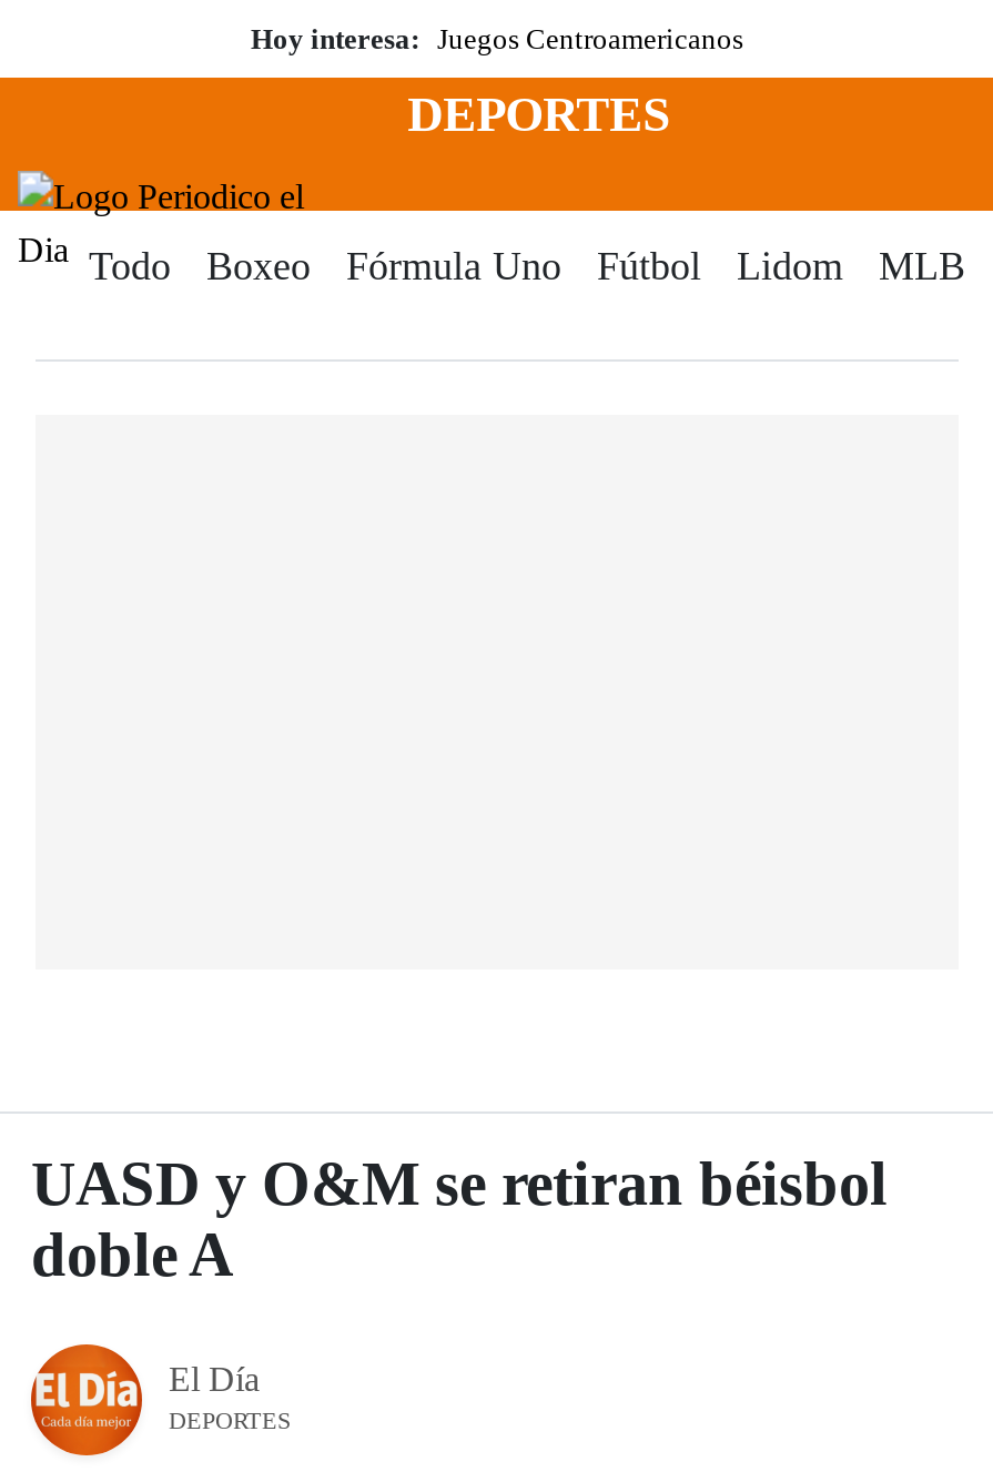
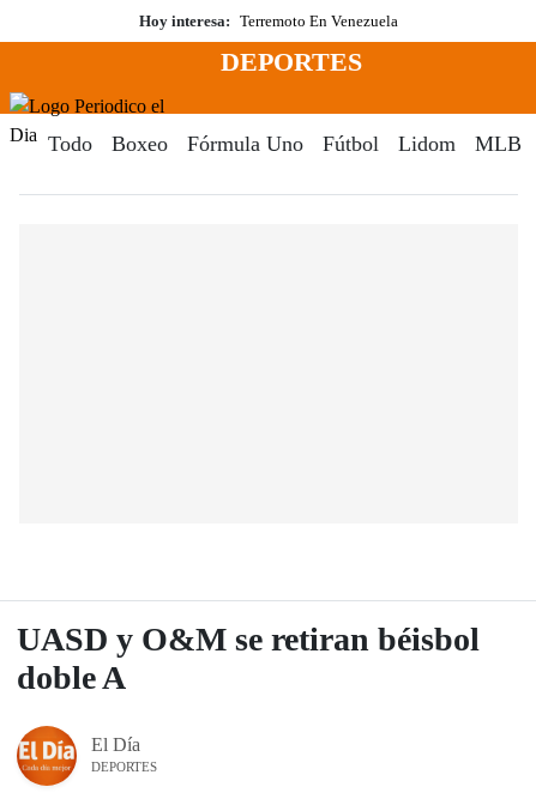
- Hoy interesa: Juegos Centroamericanos
+ Hoy interesa: Terremoto En Venezuela
